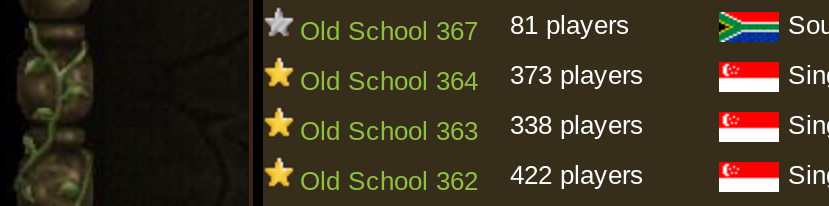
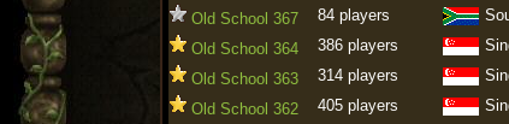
- Old School 367 81 players
+ Old School 367 84 players

- Old School 364 373 players
+ Old School 364 386 players

- Old School 363 338 players
+ Old School 363 314 players

- Old School 362 422 players
+ Old School 362 405 players
